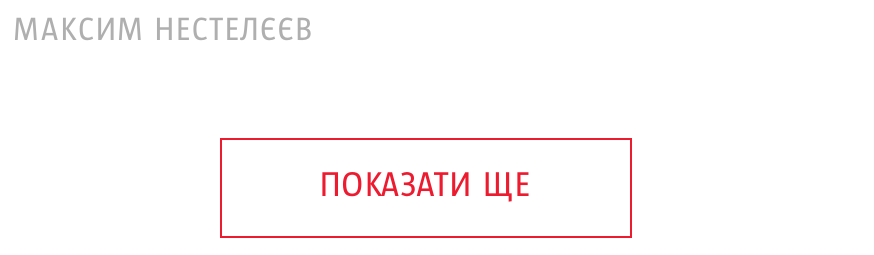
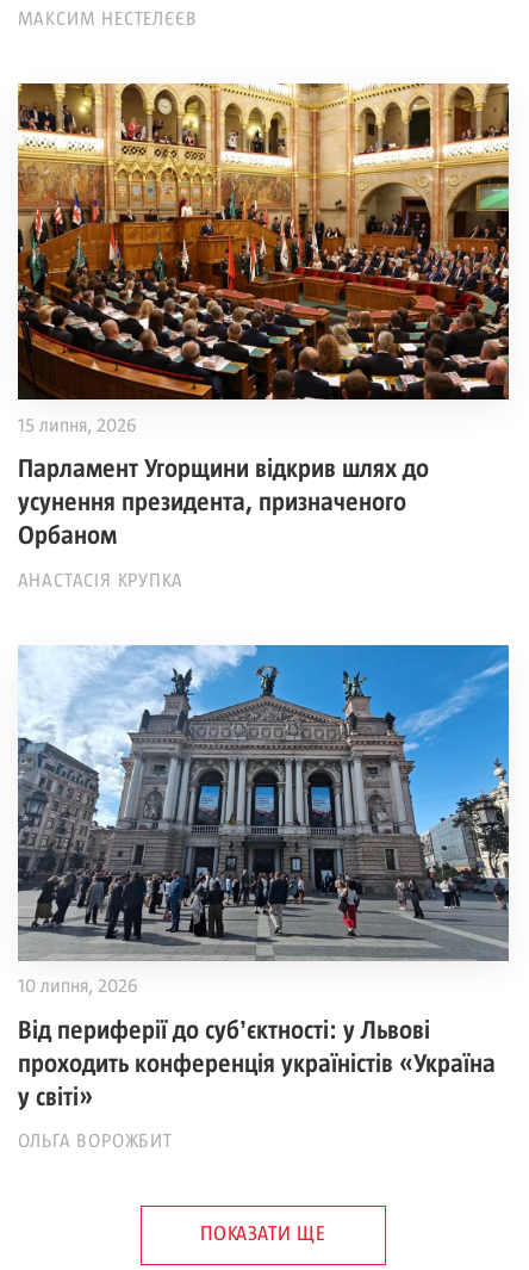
+ [image]
+ 15 липня, 2026
+ Парламент Угорщини відкрив шлях до
+ усунення президента, призначеного
+ Орбаном
+ АНАСТАСІЯ КРУПКА

+ [image]
+ 10 липня, 2026
+ Від периферії до субʼєктності: у Львові
+ проходить конференція україністів «Україна
+ у світі»
+ ОЛЬГА ВОРОЖБИТ
